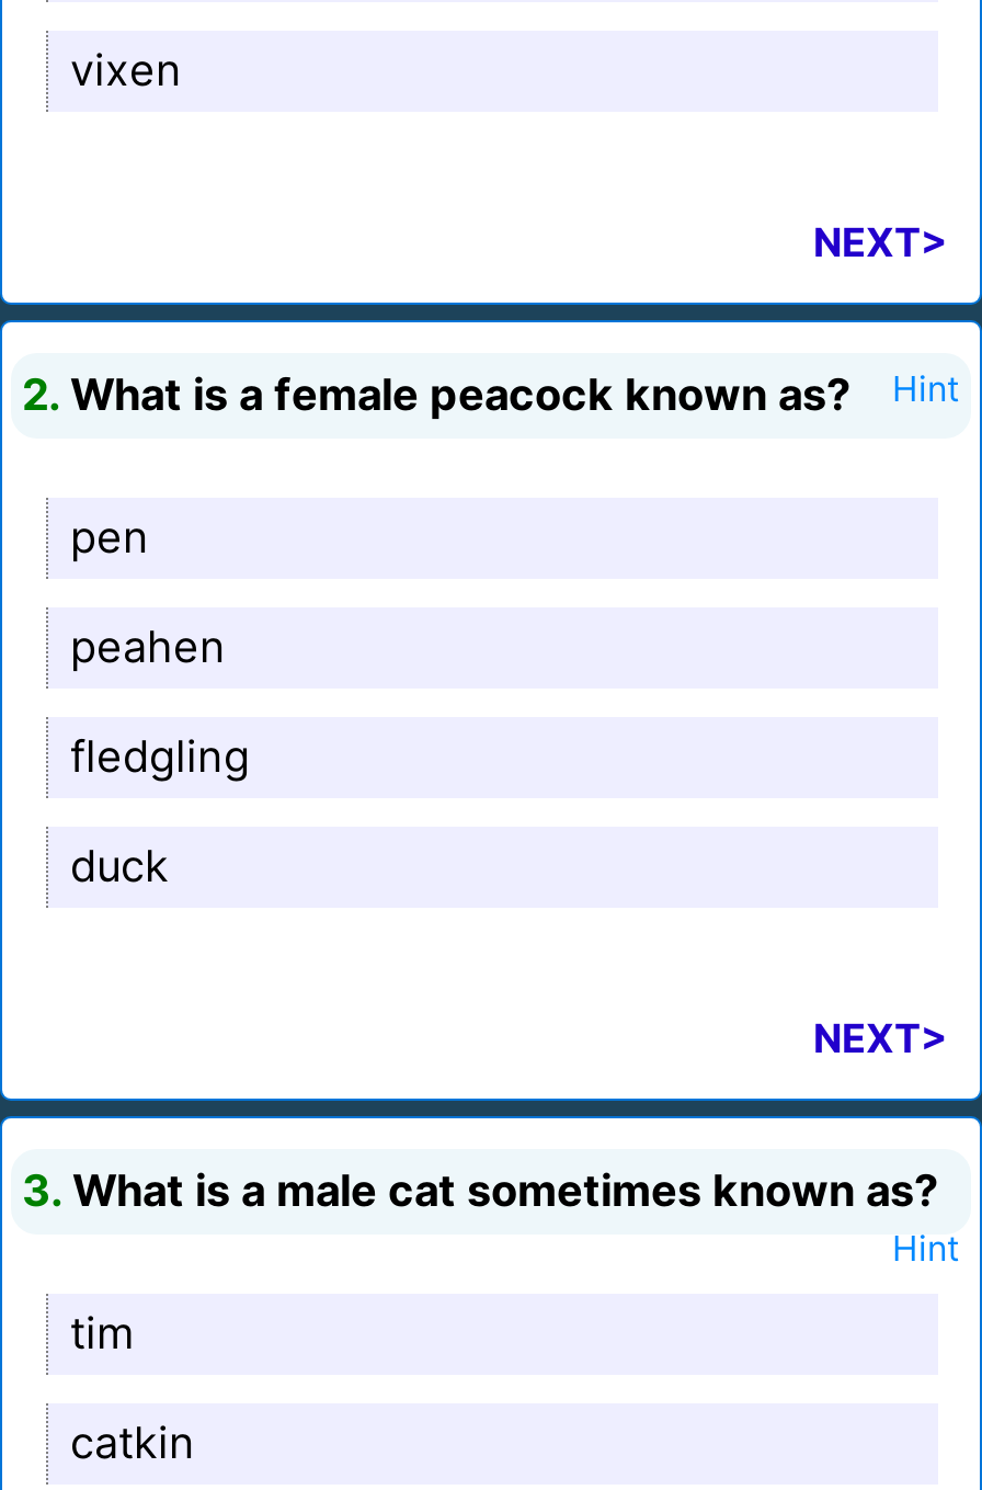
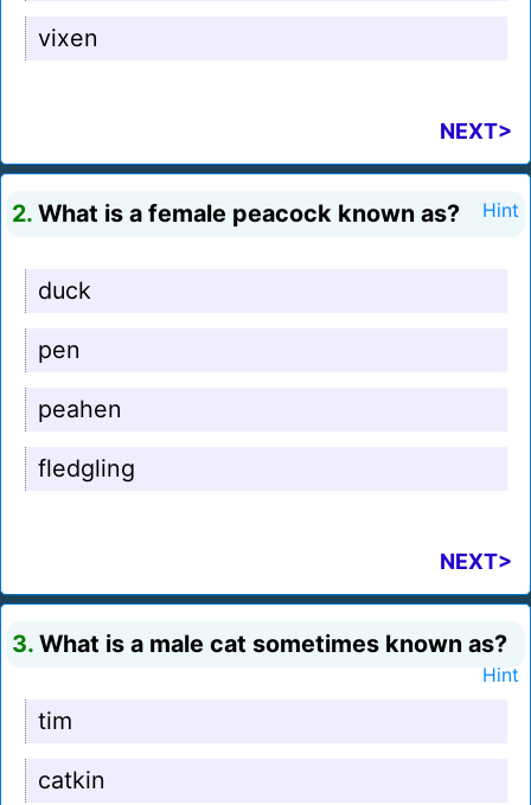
moved down: pen | peahen | fledgling

moved up: duck
